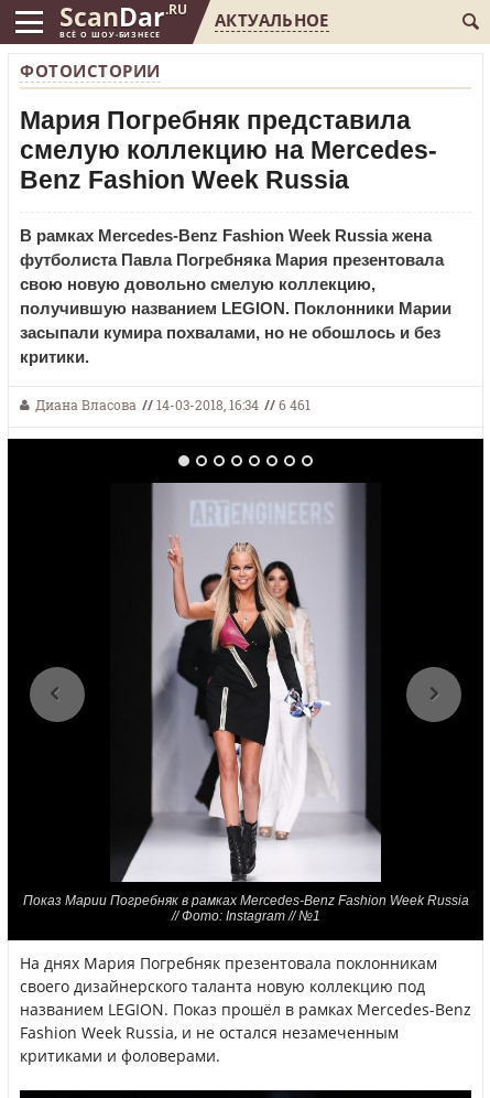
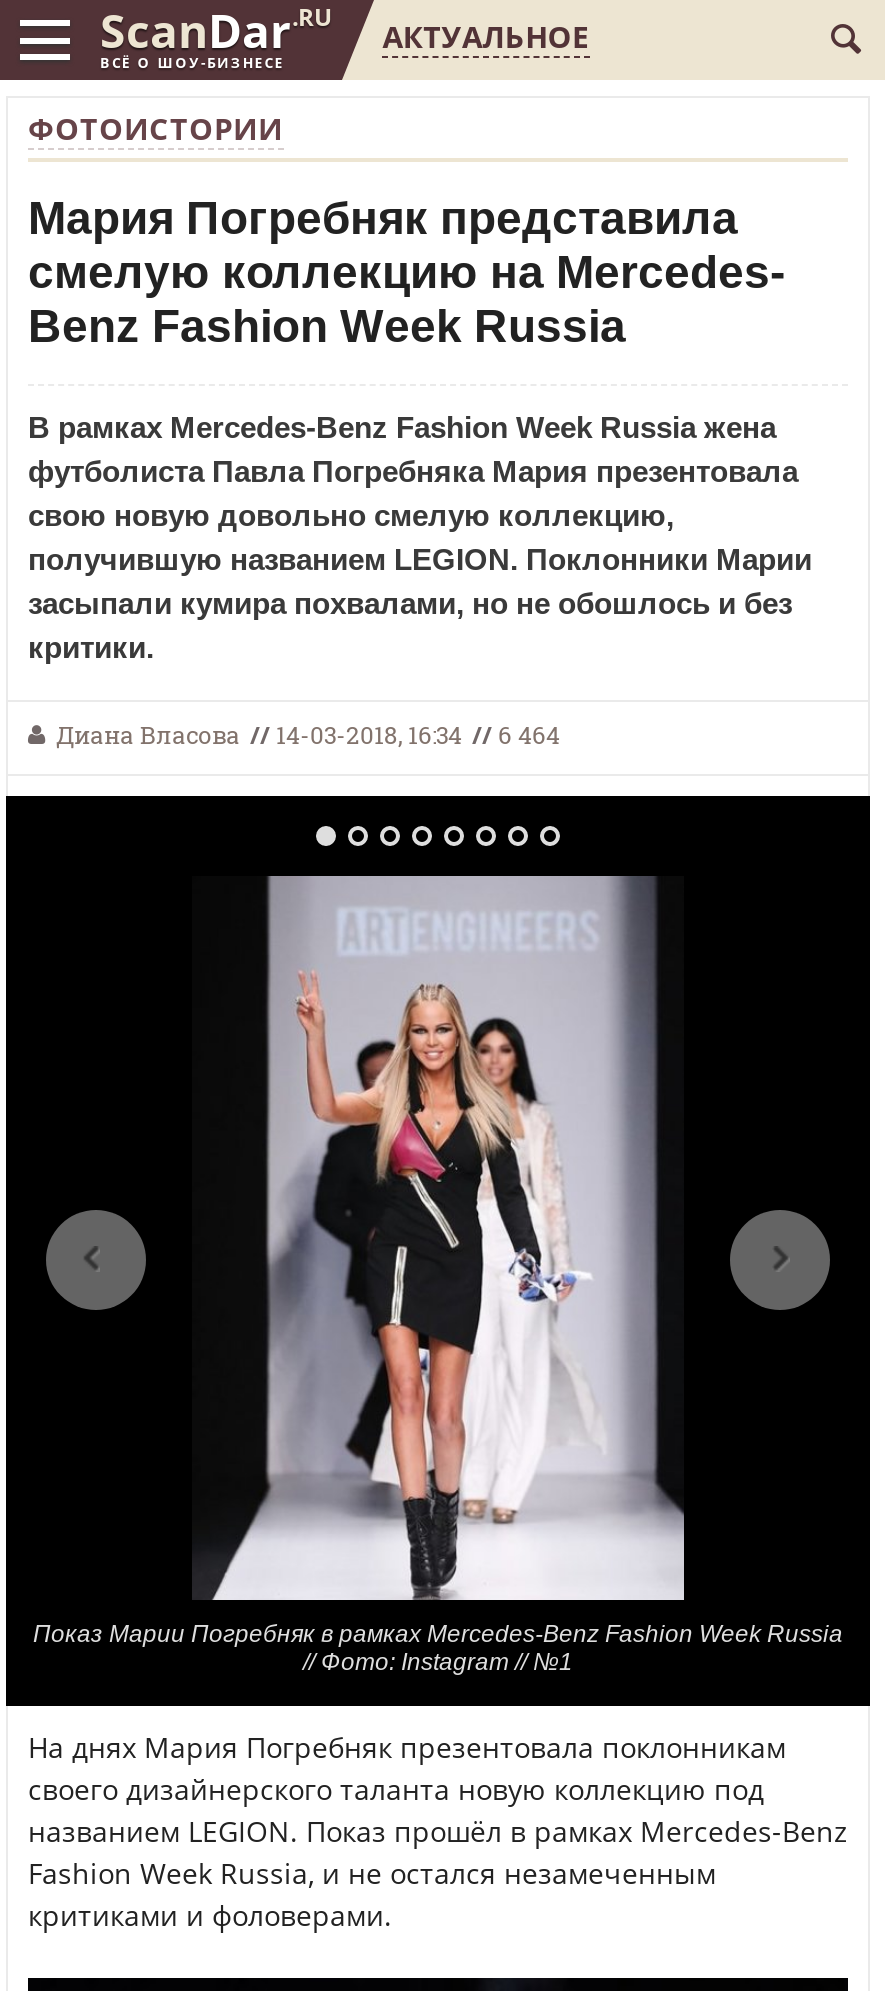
- Диана Власова // 14-03-2018, 16:34 // 6 461
+ Диана Власова // 14-03-2018, 16:34 // 6 464
